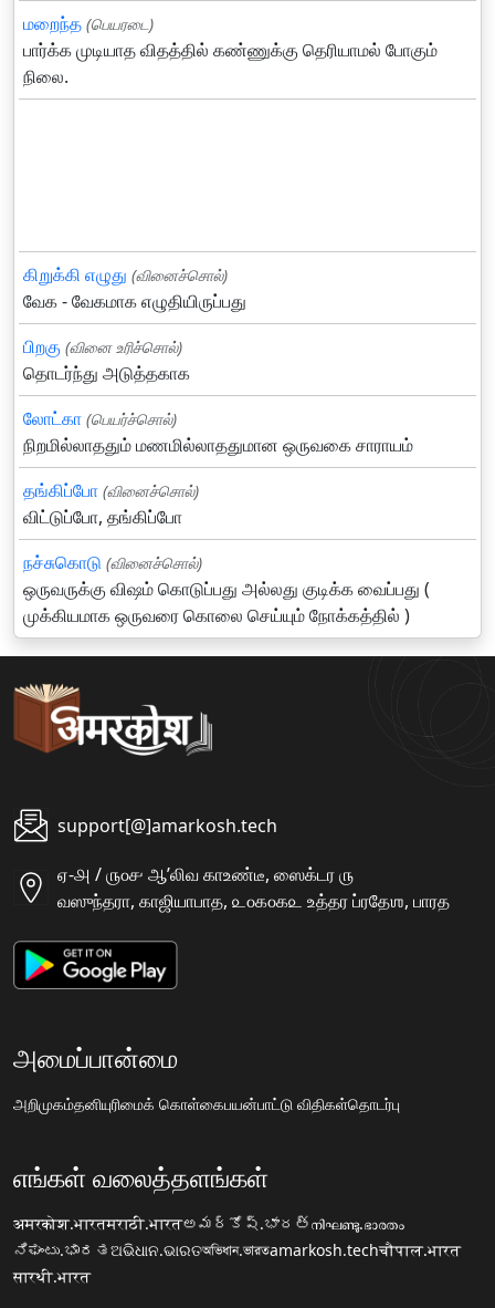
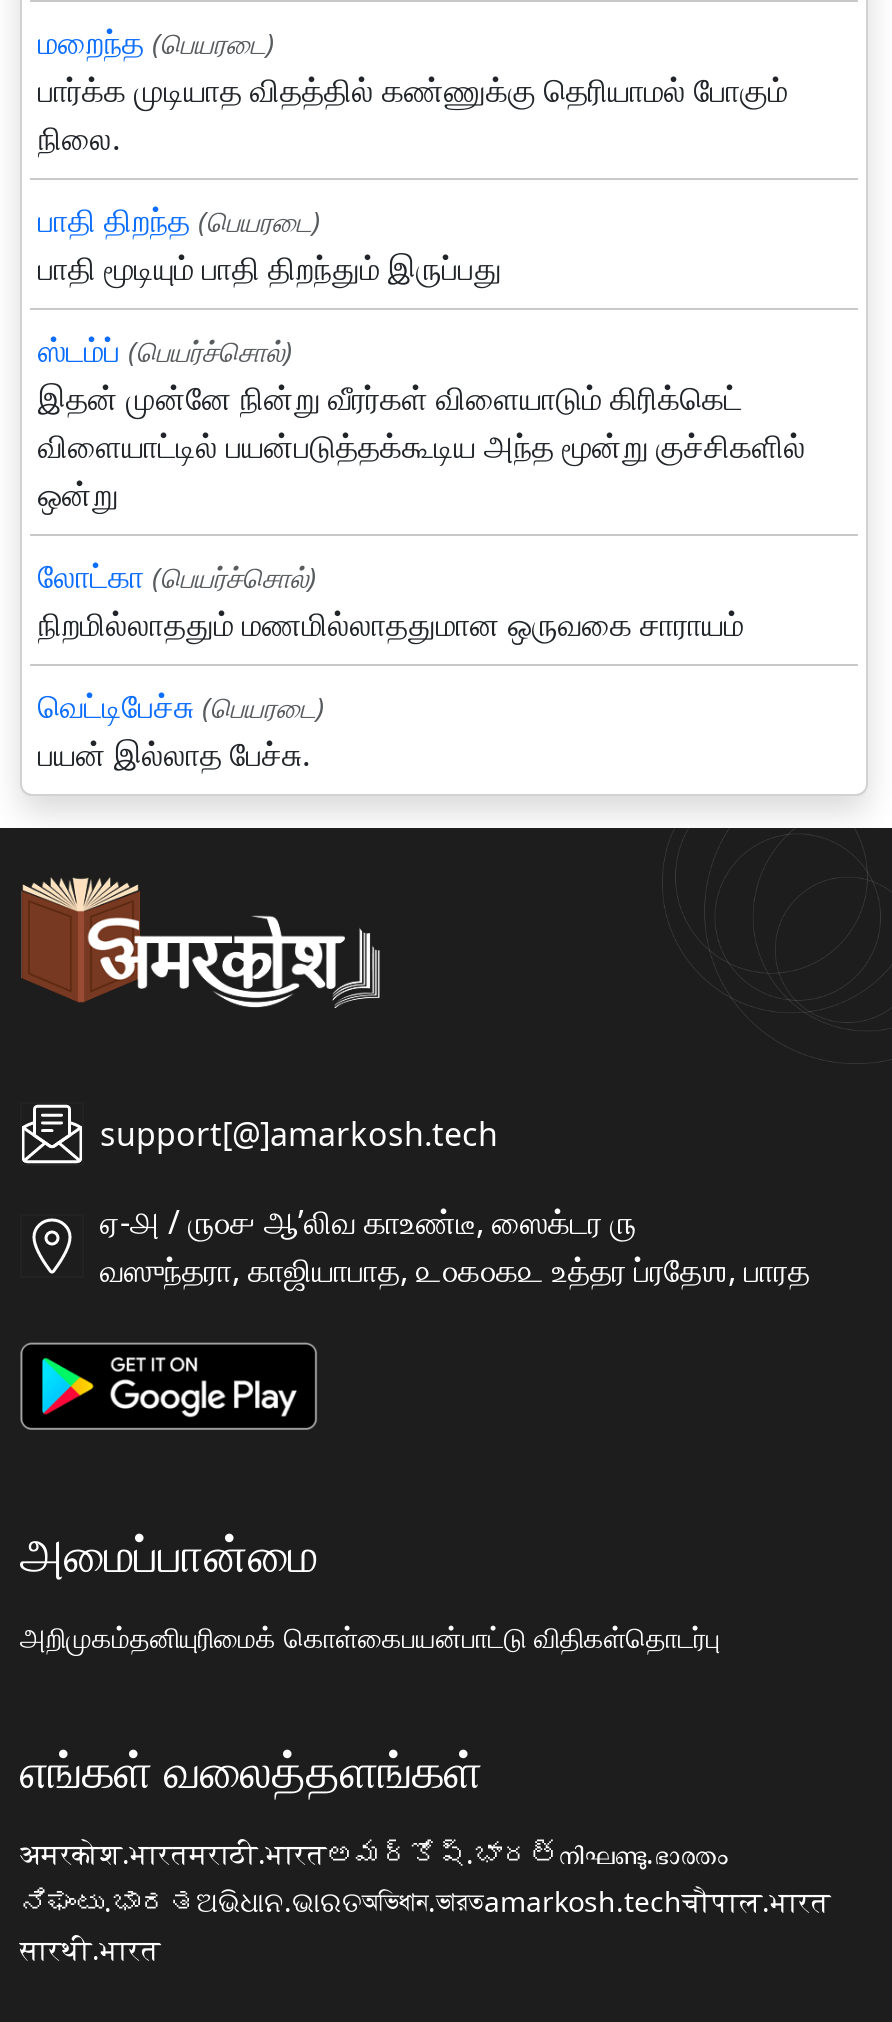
- கிறுக்கி எழுது (வினைச்சொல்)
- வேக - வேகமாக எழுதியிருப்பது
+ பாதி திறந்த (பெயரடை)
+ பாதி மூடியும் பாதி திறந்தும் இருப்பது

- பிறகு (வினை உரிச்சொல்)
- தொடர்ந்து அடுத்தகாக
+ ஸ்டம்ப் (பெயர்ச்சொல்)
+ இதன் முன்னே நின்று வீரர்கள் விளையாடும் கிரிக்கெட்
+ விளையாட்டில் பயன்படுத்தக்கூடிய அந்த மூன்று குச்சிகளில்
+ ஒன்று

- தங்கிப்போ (வினைச்சொல்)
- விட்டுப்போ, தங்கிப்போ
- நச்சுகொடு (வினைச்சொல்)
- ஒருவருக்கு விஷம் கொடுப்பது அல்லது குடிக்க வைப்பது (
- முக்கியமாக ஒருவரை கொலை செய்யும் நோக்கத்தில் )
+ வெட்டிபேச்சு (பெயரடை)
+ பயன் இல்லாத பேச்சு.
